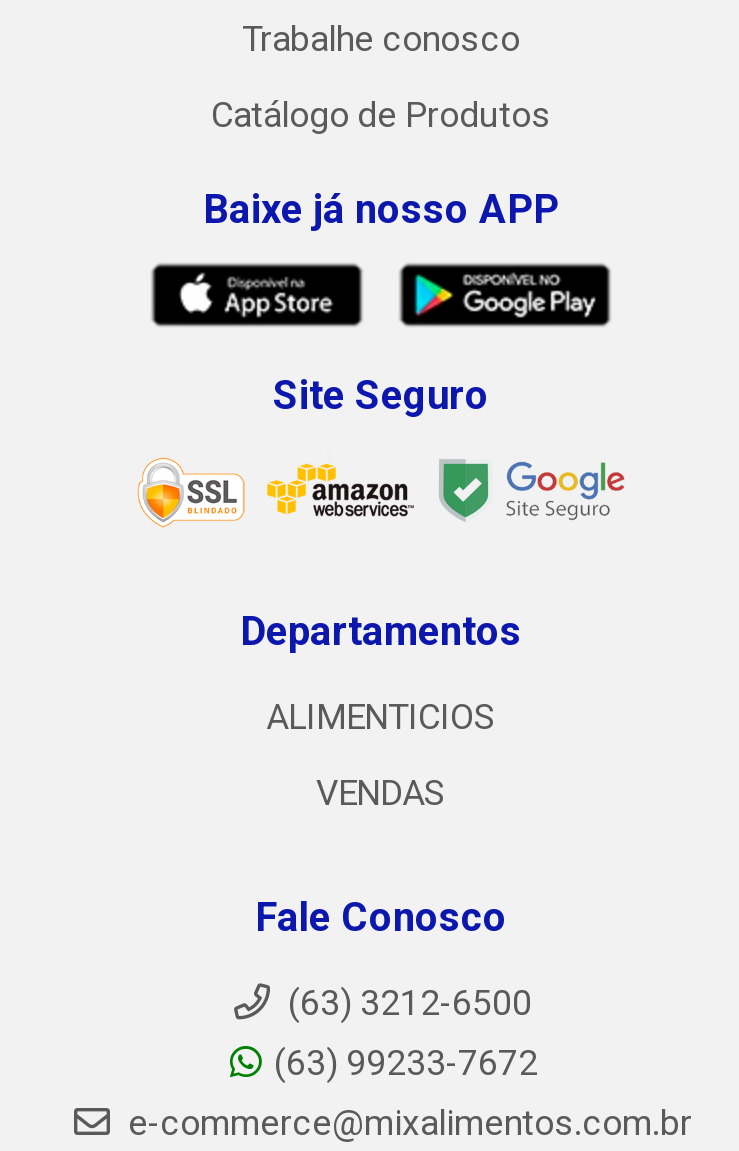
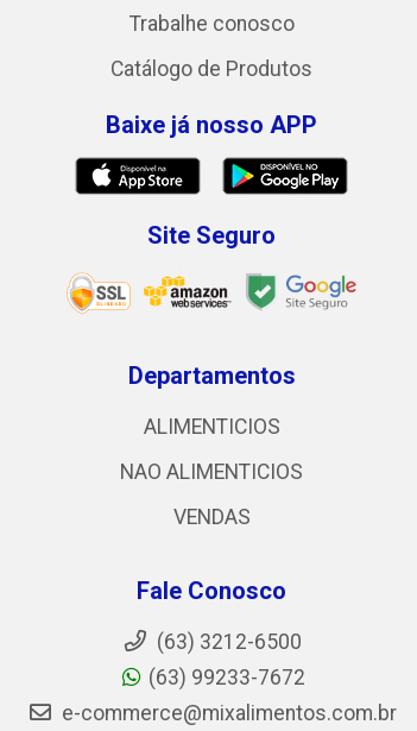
+ NAO ALIMENTICIOS
